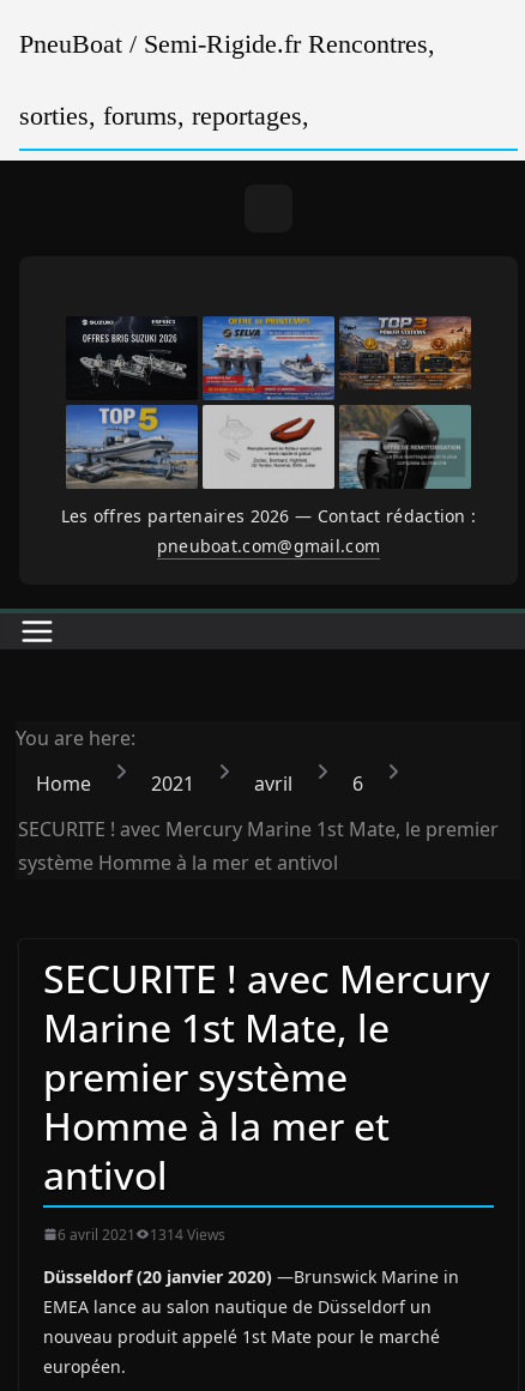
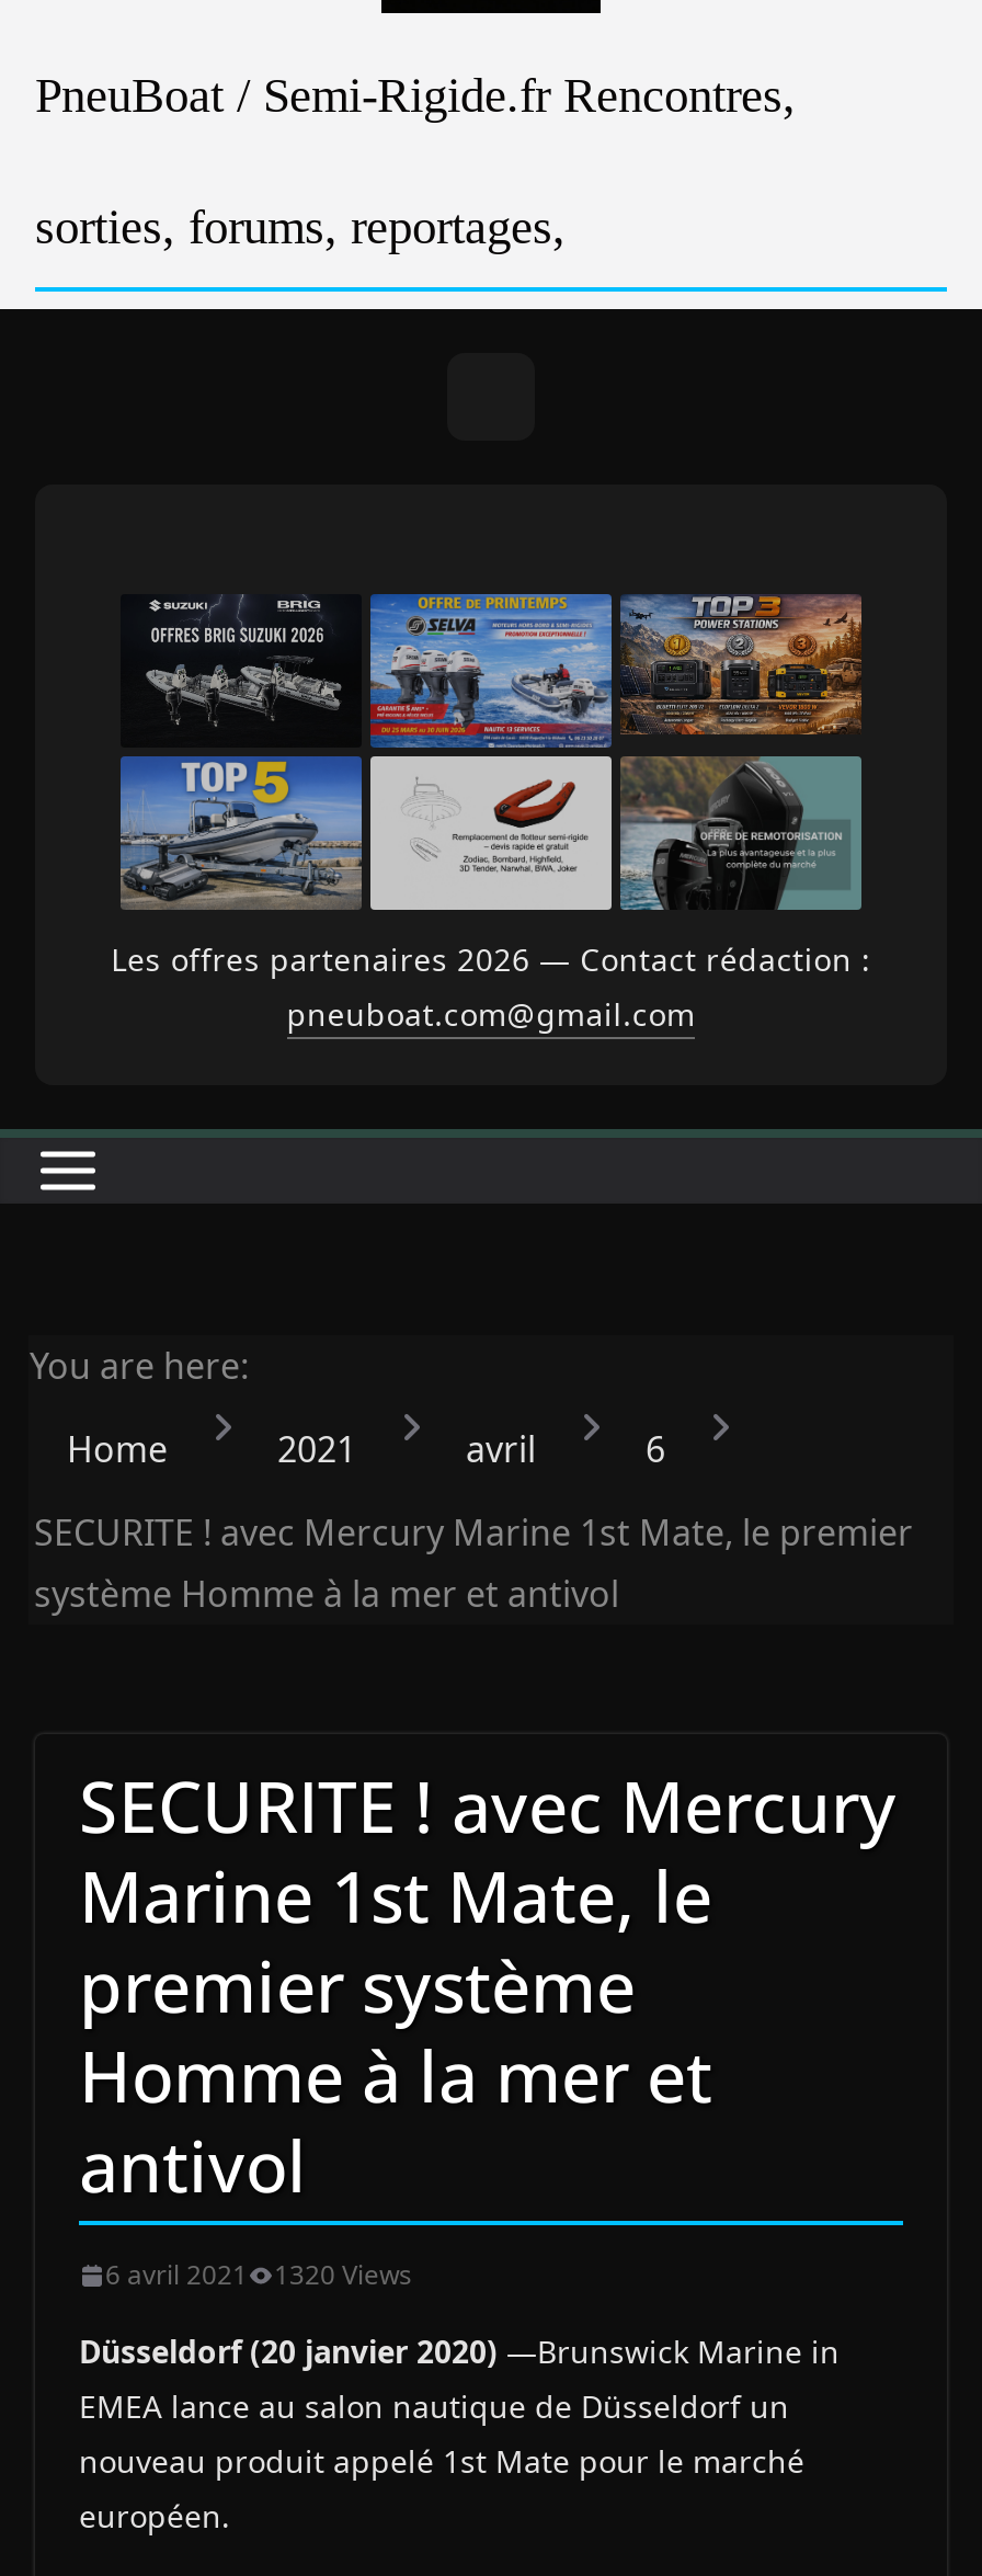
- 6 avril 2021 1314 Views
+ 6 avril 2021 1320 Views
